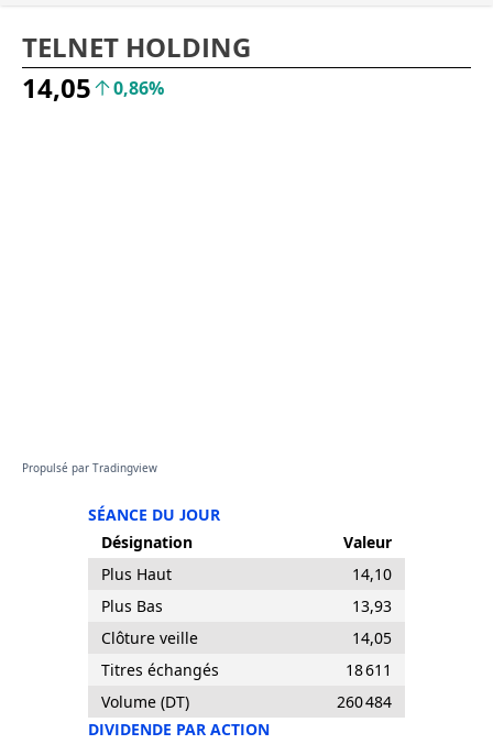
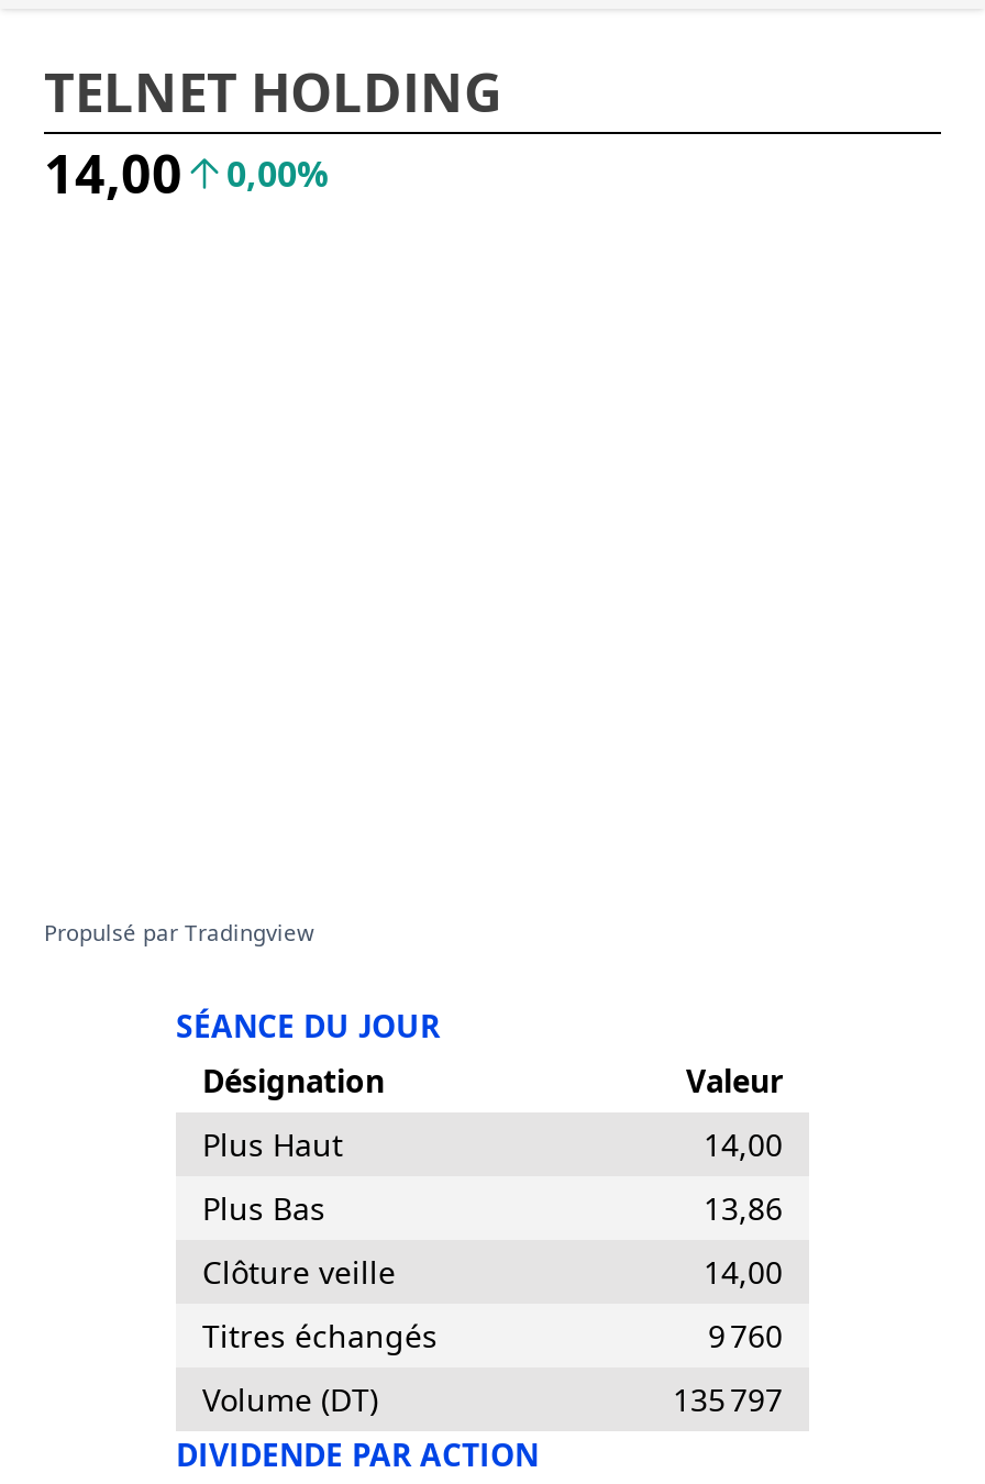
- 14,05
+ 14,00

- 0,86%
+ 0,00%

- 14,10
+ 14,00

- 13,93
+ 13,86

- 14,05
+ 14,00

- 18 611
+ 9 760

- 260 484
+ 135 797
